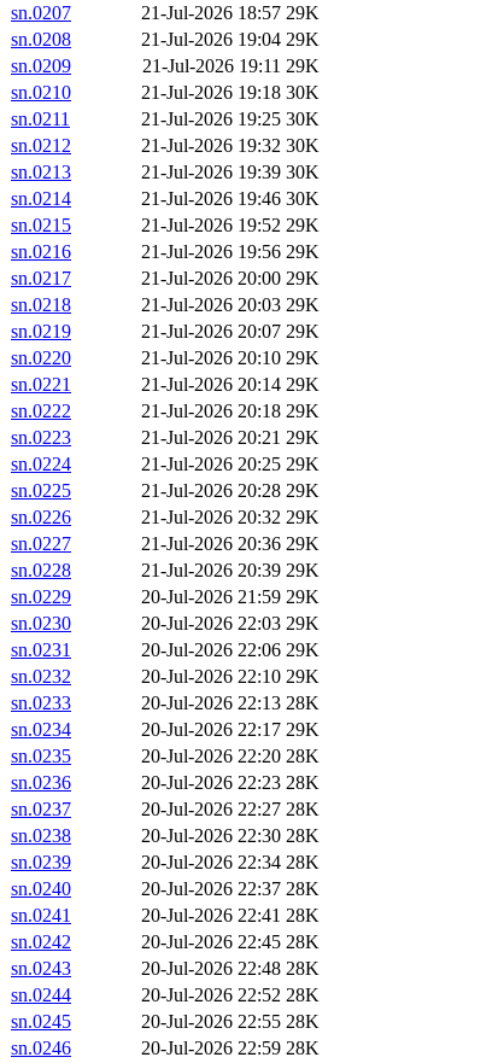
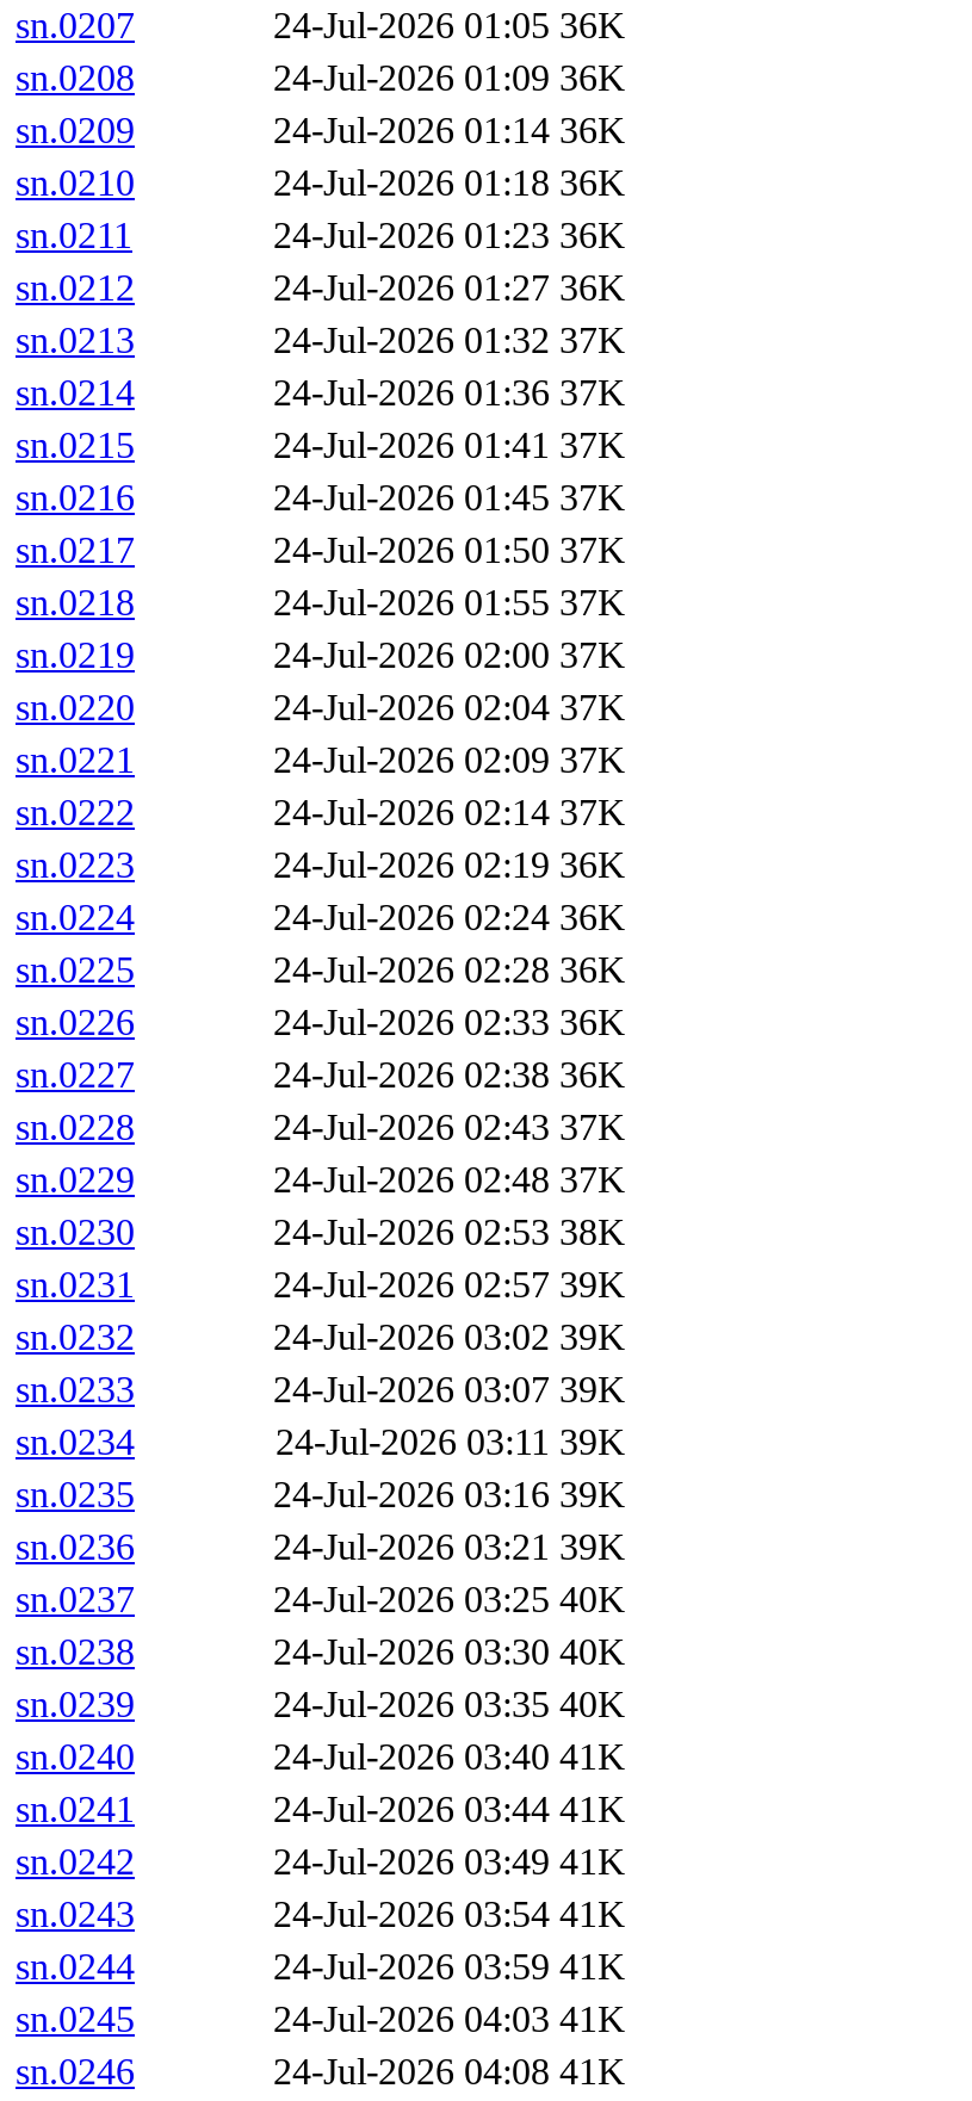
- 21-Jul-2026 18:57 29K
+ 24-Jul-2026 01:05 36K

- 21-Jul-2026 19:04 29K
+ 24-Jul-2026 01:09 36K

- 21-Jul-2026 19:11 29K
+ 24-Jul-2026 01:14 36K

- 21-Jul-2026 19:18 30K
+ 24-Jul-2026 01:18 36K

- 21-Jul-2026 19:25 30K
+ 24-Jul-2026 01:23 36K

- 21-Jul-2026 19:32 30K
+ 24-Jul-2026 01:27 36K

- 21-Jul-2026 19:39 30K
+ 24-Jul-2026 01:32 37K

- 21-Jul-2026 19:46 30K
+ 24-Jul-2026 01:36 37K

- 21-Jul-2026 19:52 29K
+ 24-Jul-2026 01:41 37K

- 21-Jul-2026 19:56 29K
+ 24-Jul-2026 01:45 37K

- 21-Jul-2026 20:00 29K
+ 24-Jul-2026 01:50 37K

- 21-Jul-2026 20:03 29K
+ 24-Jul-2026 01:55 37K

- 21-Jul-2026 20:07 29K
+ 24-Jul-2026 02:00 37K

- 21-Jul-2026 20:10 29K
+ 24-Jul-2026 02:04 37K

- 21-Jul-2026 20:14 29K
+ 24-Jul-2026 02:09 37K

- 21-Jul-2026 20:18 29K
+ 24-Jul-2026 02:14 37K

- 21-Jul-2026 20:21 29K
+ 24-Jul-2026 02:19 36K

- 21-Jul-2026 20:25 29K
+ 24-Jul-2026 02:24 36K

- 21-Jul-2026 20:28 29K
+ 24-Jul-2026 02:28 36K

- 21-Jul-2026 20:32 29K
+ 24-Jul-2026 02:33 36K

- 21-Jul-2026 20:36 29K
+ 24-Jul-2026 02:38 36K

- 21-Jul-2026 20:39 29K
+ 24-Jul-2026 02:43 37K

- 20-Jul-2026 21:59 29K
+ 24-Jul-2026 02:48 37K

- 20-Jul-2026 22:03 29K
+ 24-Jul-2026 02:53 38K

- 20-Jul-2026 22:06 29K
+ 24-Jul-2026 02:57 39K

- 20-Jul-2026 22:10 29K
+ 24-Jul-2026 03:02 39K

- 20-Jul-2026 22:13 28K
+ 24-Jul-2026 03:07 39K

- 20-Jul-2026 22:17 29K
+ 24-Jul-2026 03:11 39K

- 20-Jul-2026 22:20 28K
+ 24-Jul-2026 03:16 39K

- 20-Jul-2026 22:23 28K
+ 24-Jul-2026 03:21 39K

- 20-Jul-2026 22:27 28K
+ 24-Jul-2026 03:25 40K

- 20-Jul-2026 22:30 28K
+ 24-Jul-2026 03:30 40K

- 20-Jul-2026 22:34 28K
+ 24-Jul-2026 03:35 40K

- 20-Jul-2026 22:37 28K
+ 24-Jul-2026 03:40 41K

- 20-Jul-2026 22:41 28K
+ 24-Jul-2026 03:44 41K

- 20-Jul-2026 22:45 28K
+ 24-Jul-2026 03:49 41K

- 20-Jul-2026 22:48 28K
+ 24-Jul-2026 03:54 41K

- 20-Jul-2026 22:52 28K
+ 24-Jul-2026 03:59 41K

- 20-Jul-2026 22:55 28K
+ 24-Jul-2026 04:03 41K

- 20-Jul-2026 22:59 28K
+ 24-Jul-2026 04:08 41K
